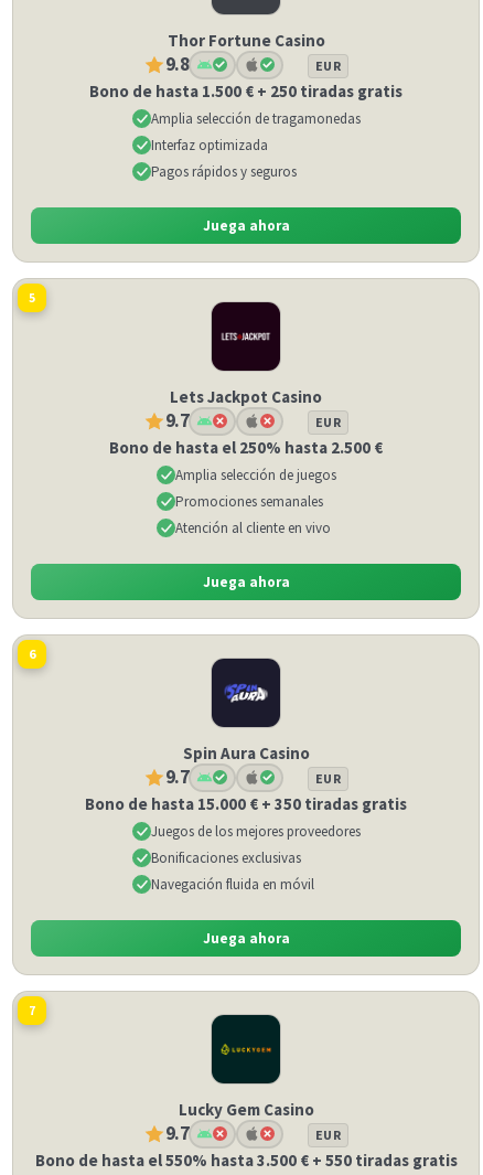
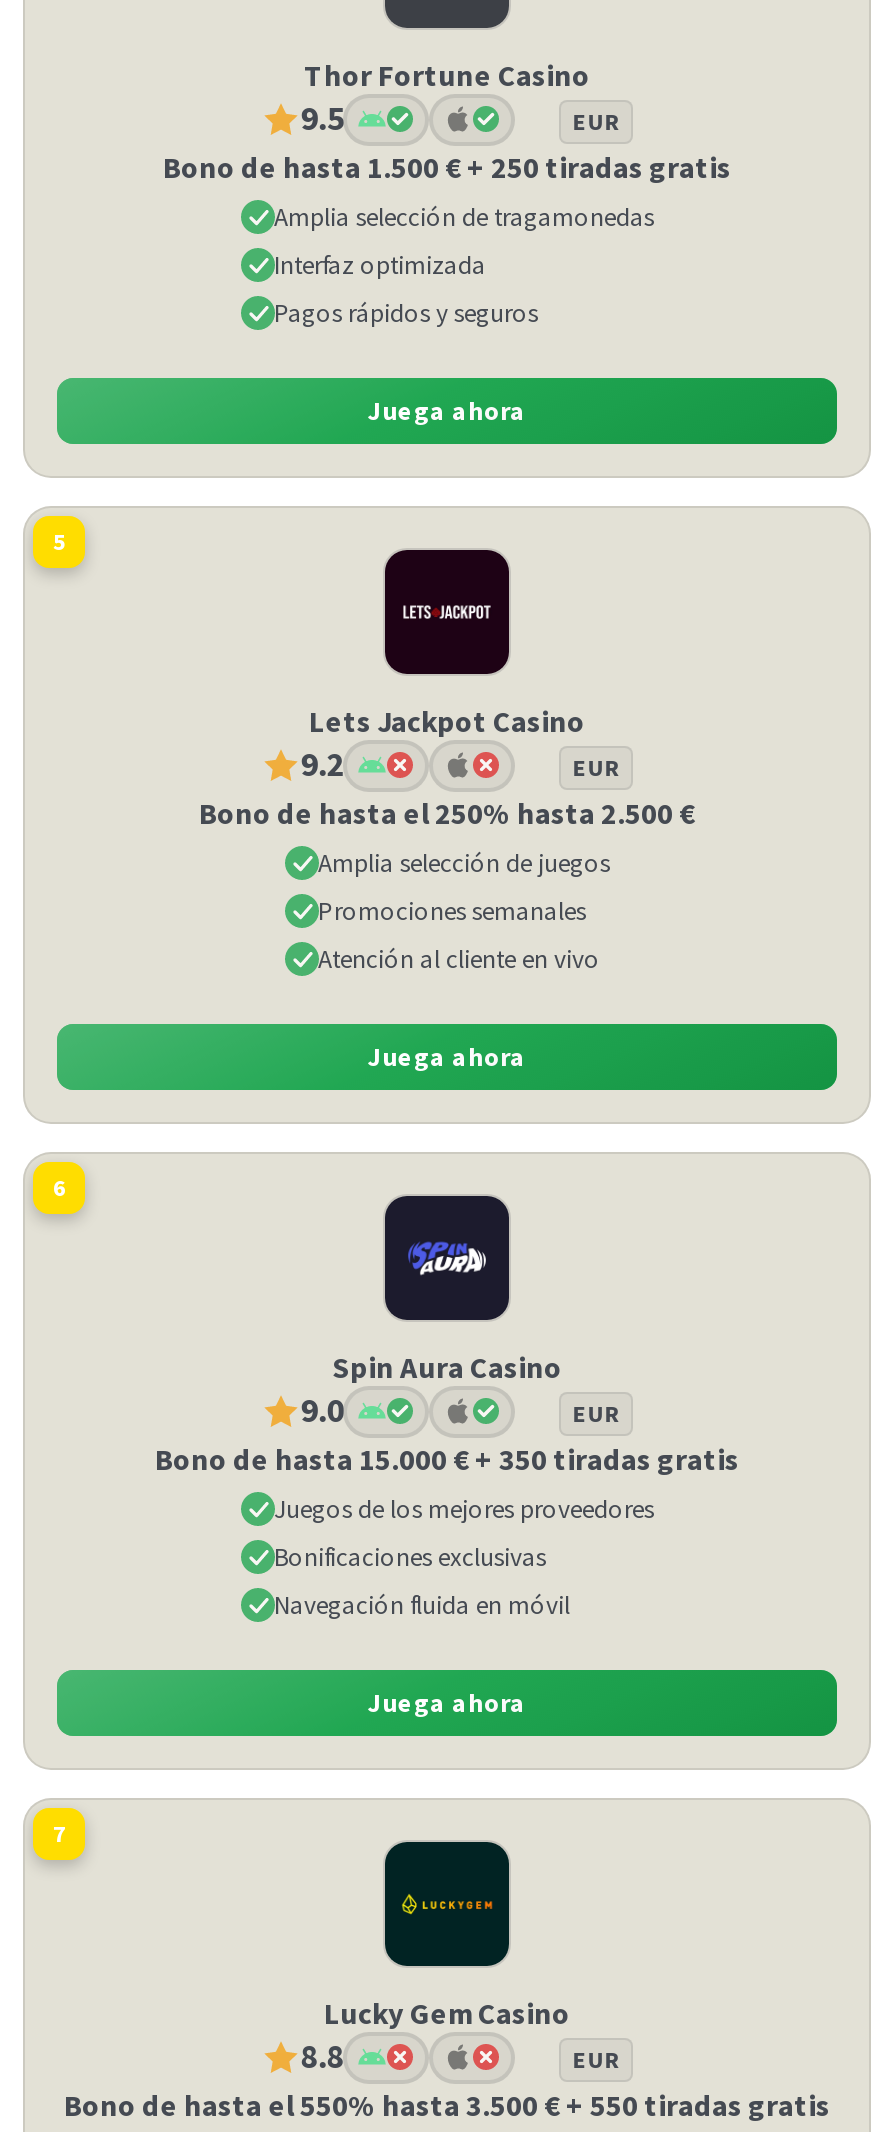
- 9.8
+ 9.5

- 9.7
+ 9.2

- 9.7
+ 9.0

- 9.7
+ 8.8
